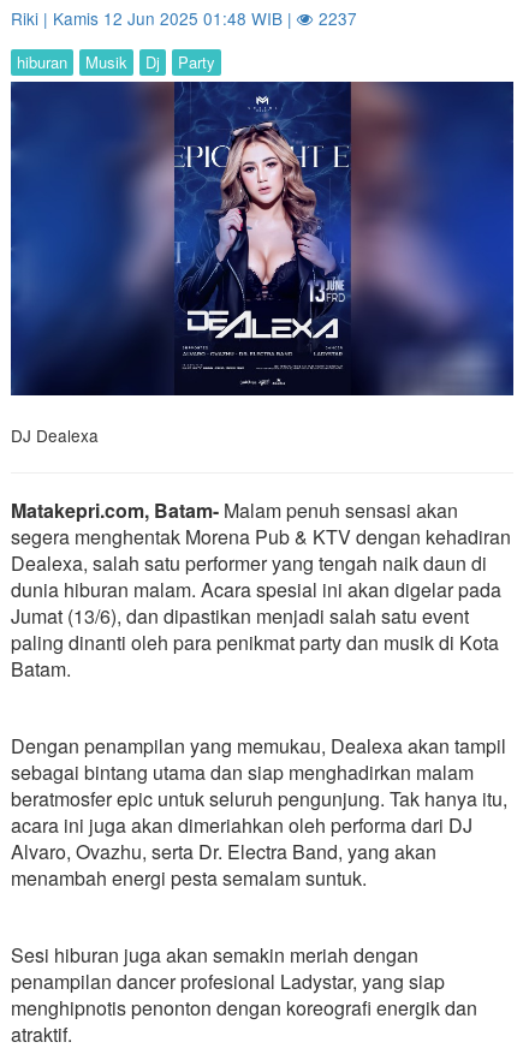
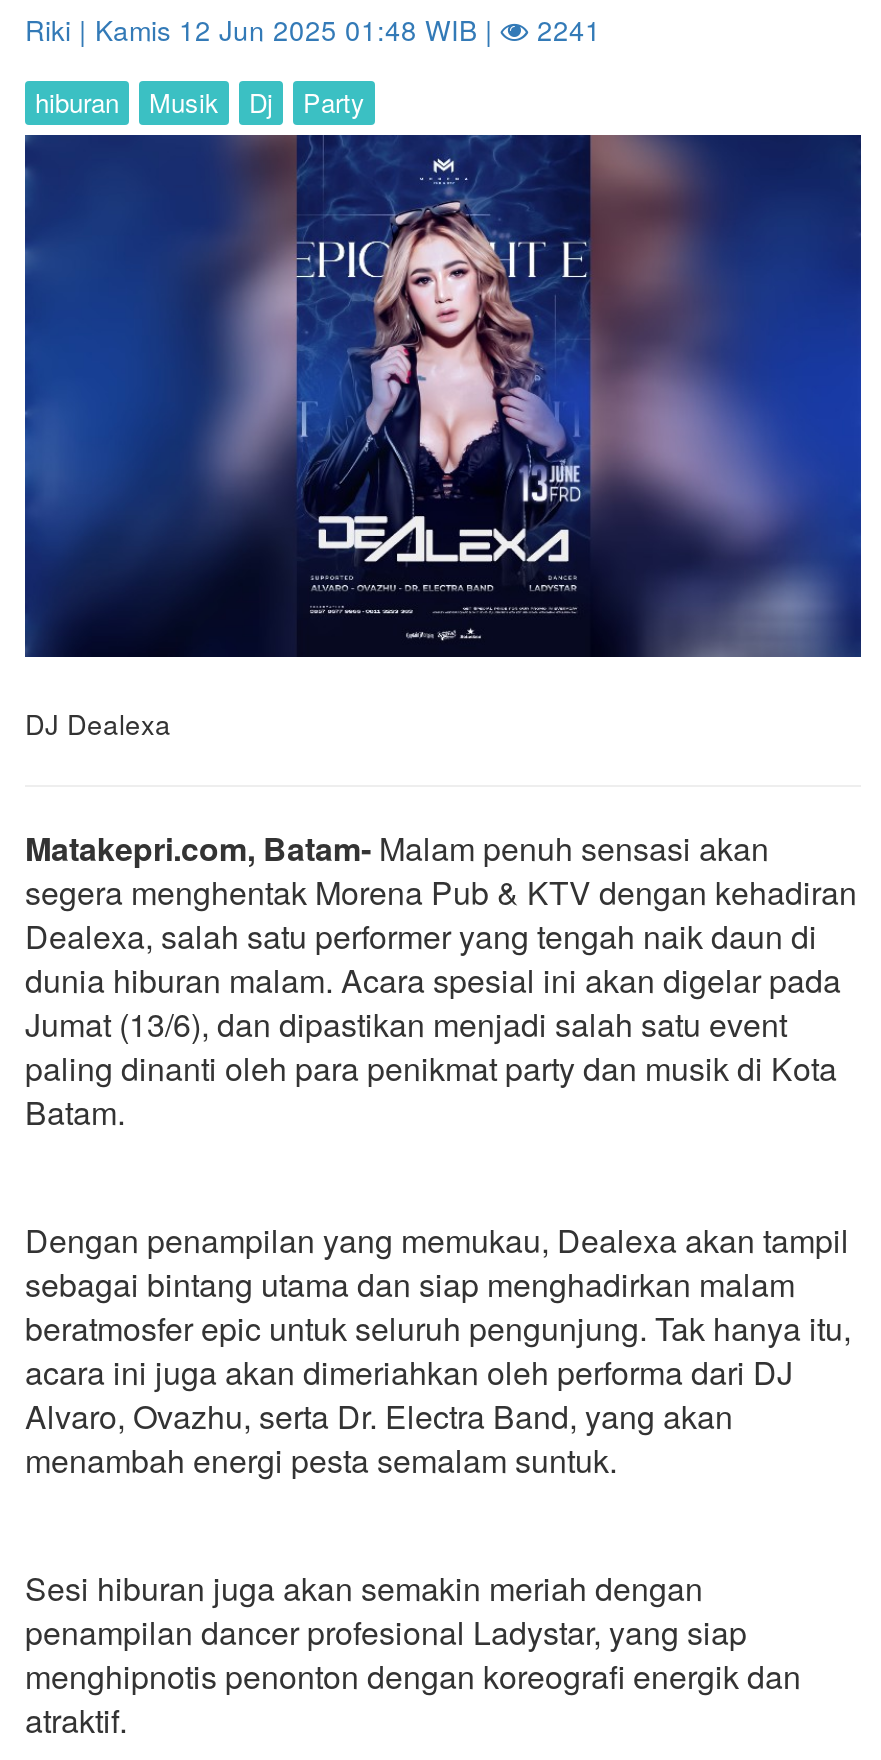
- 2237
+ 2241
